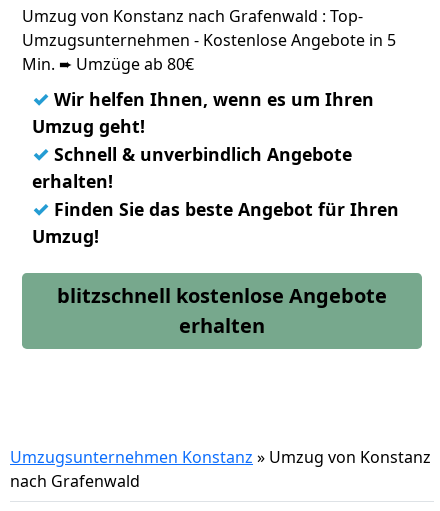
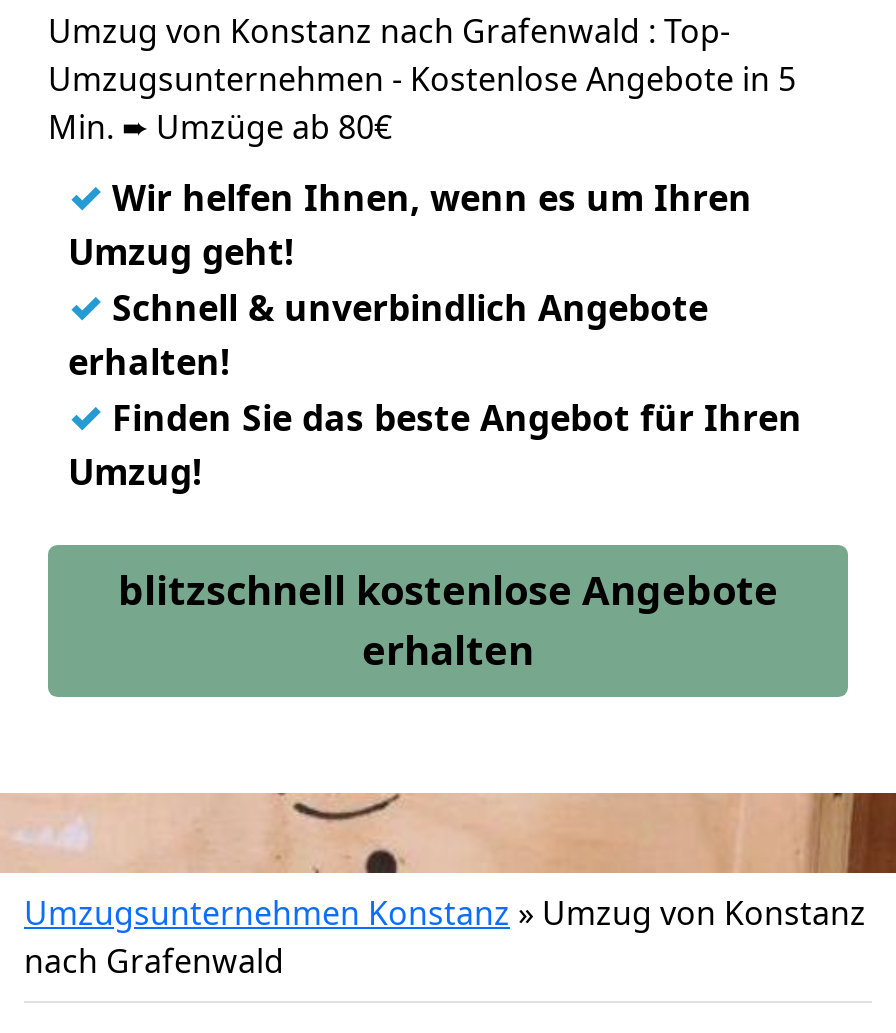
+ [image]
